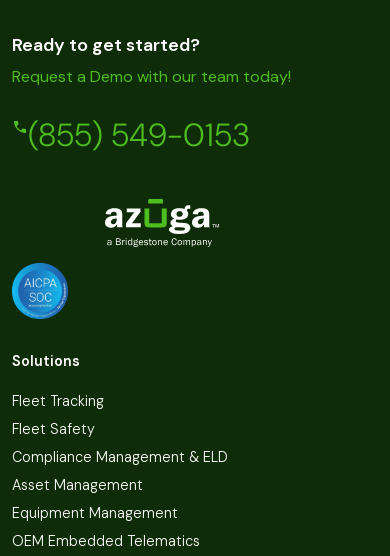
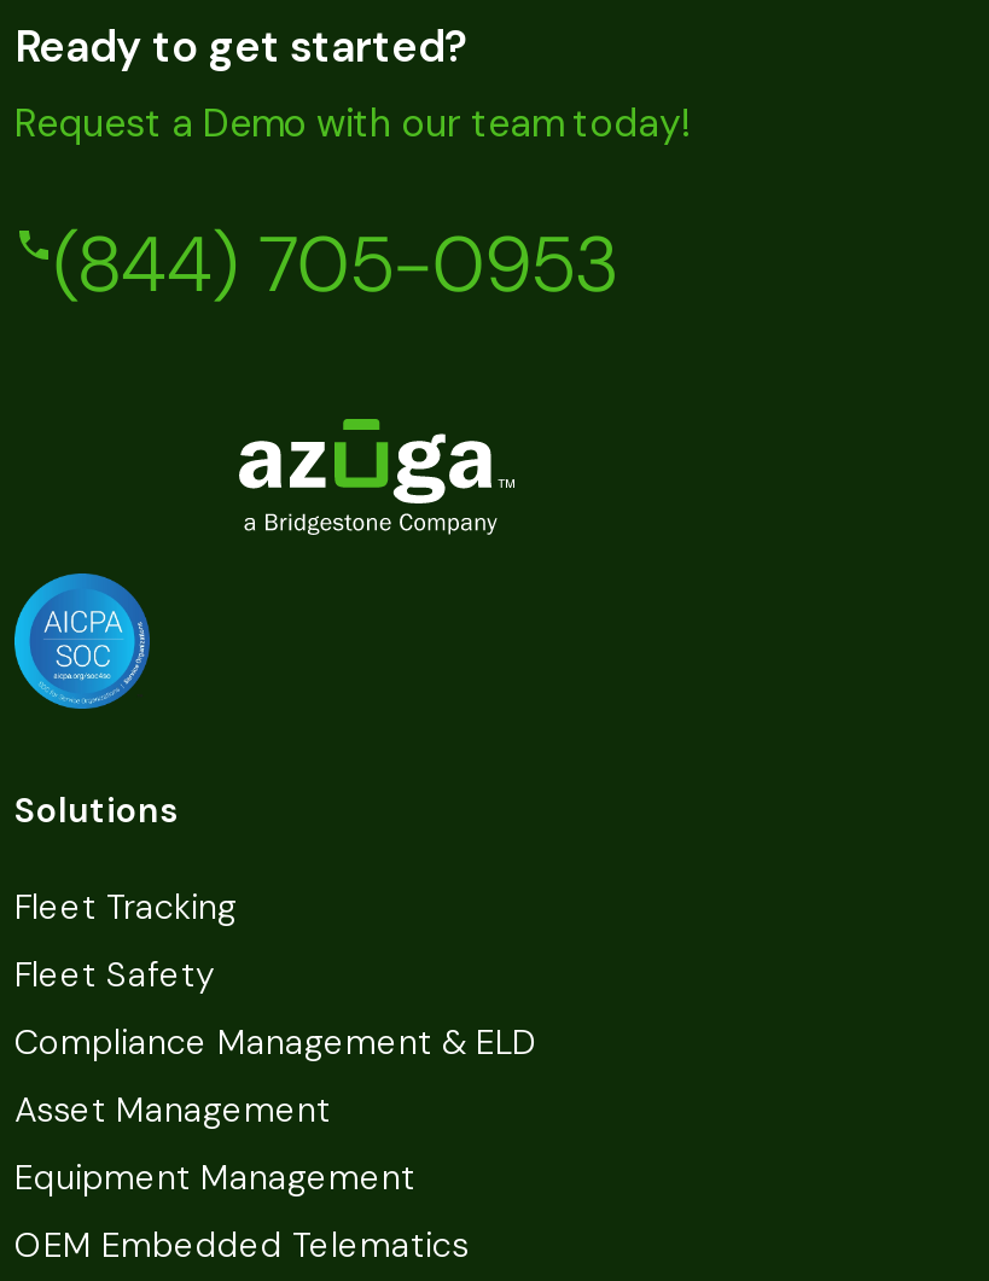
- (855) 549-0153
+ (844) 705-0953
